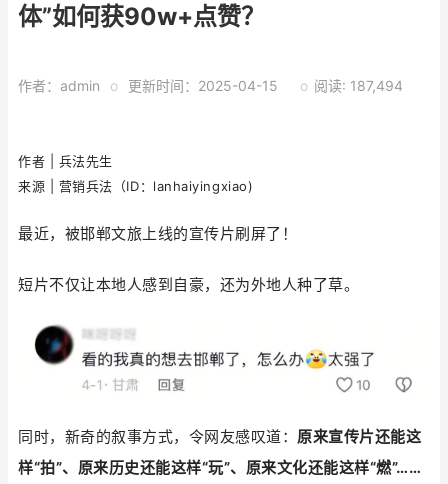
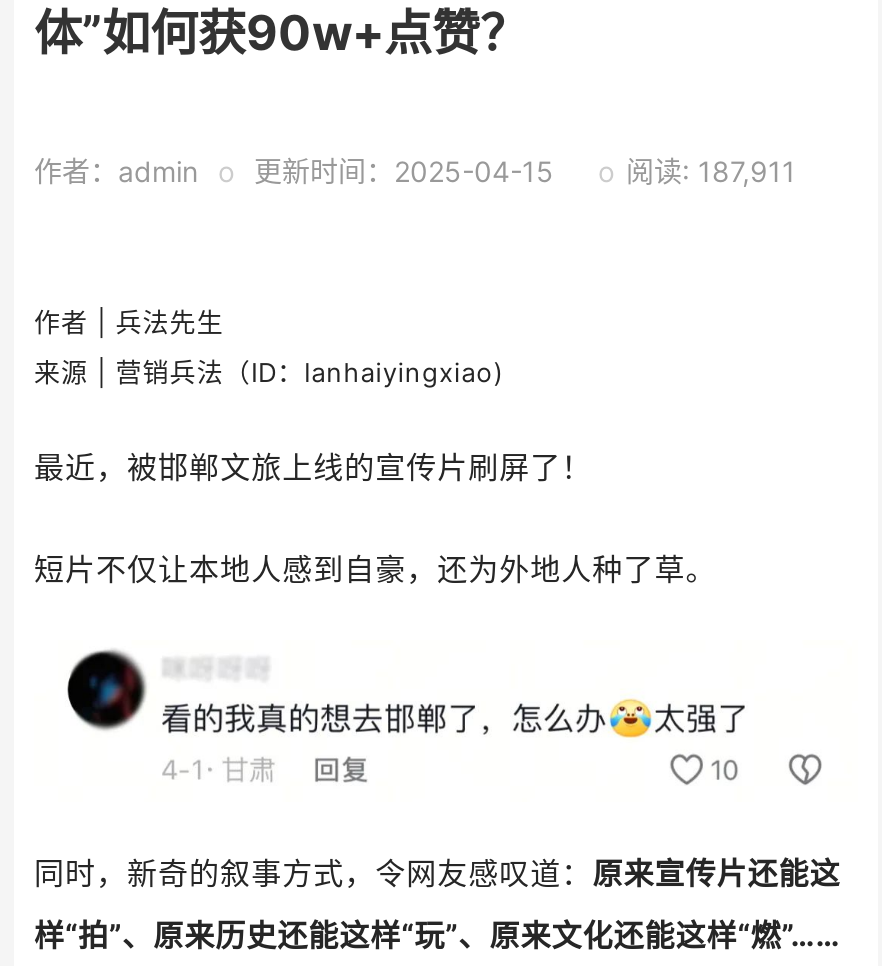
- 作者：admin o 更新时间：2025-04-15 o 阅读: 187,494
+ 作者：admin o 更新时间：2025-04-15 o 阅读: 187,911
